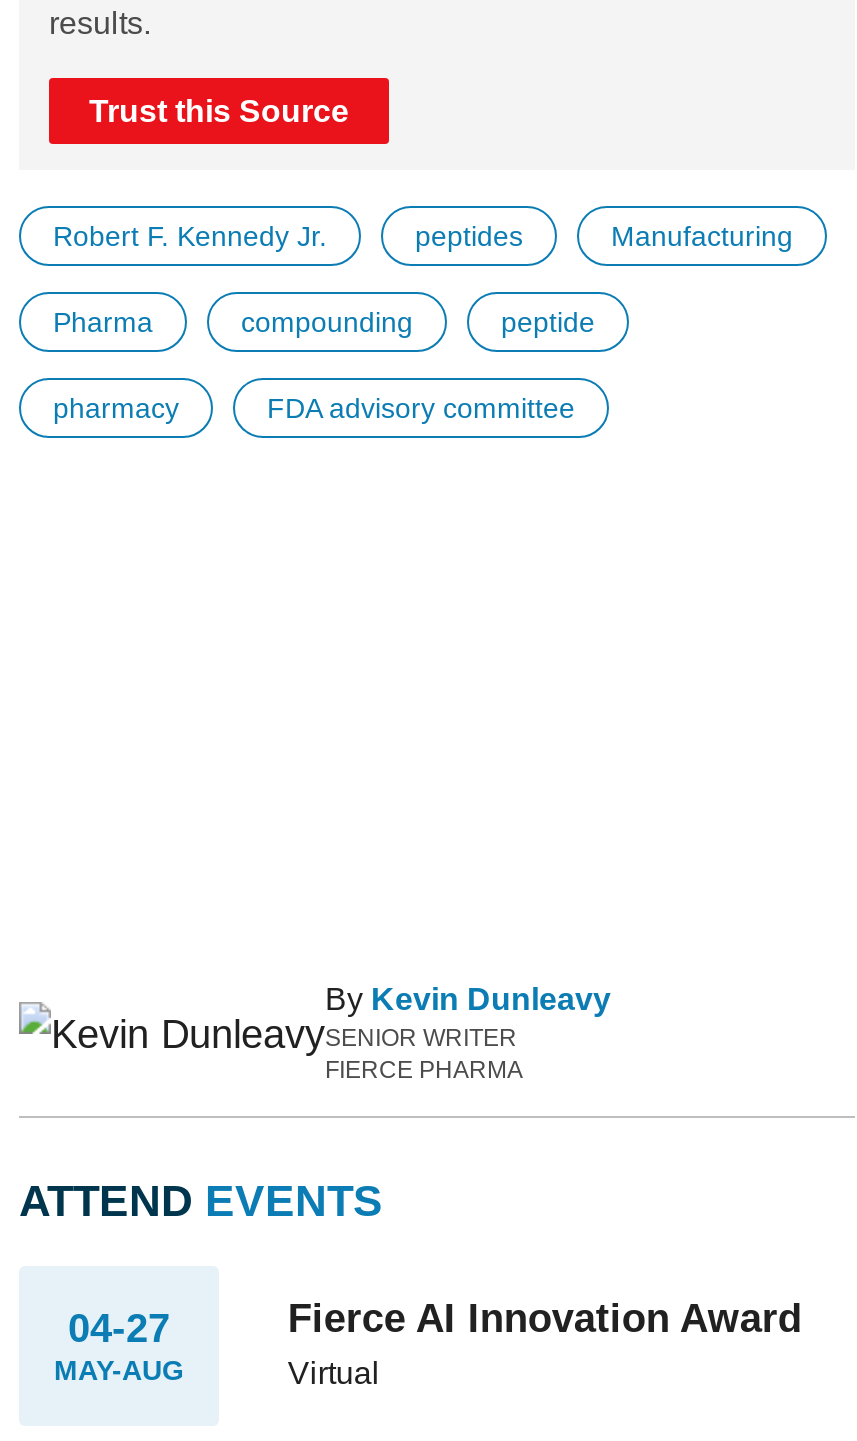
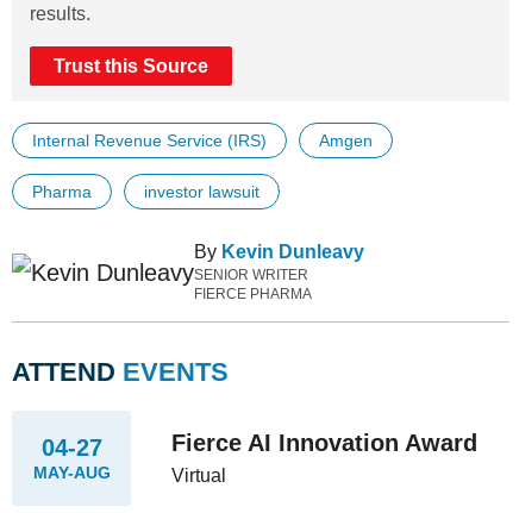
- Robert F. Kennedy Jr.
- peptides
- Manufacturing
+ Internal Revenue Service (IRS)
+ Amgen

- compounding
- peptide
- pharmacy
- FDA advisory committee
+ investor lawsuit
